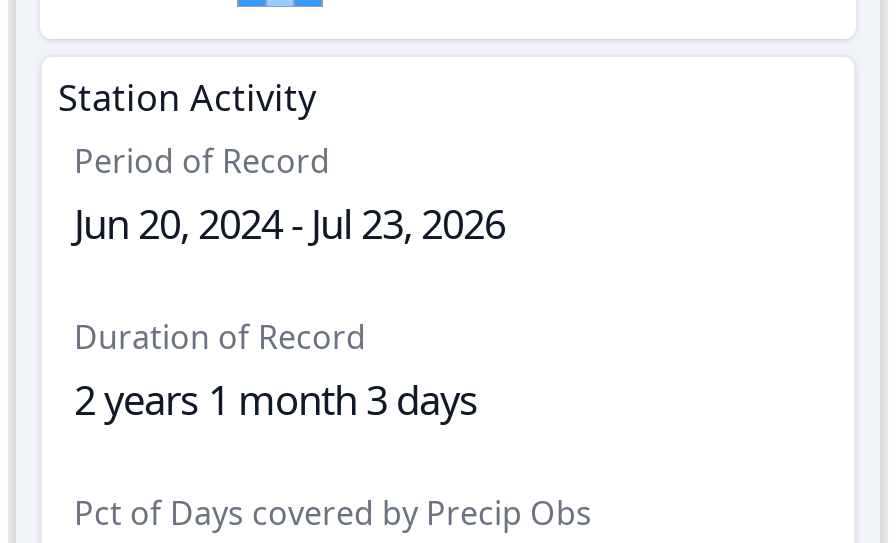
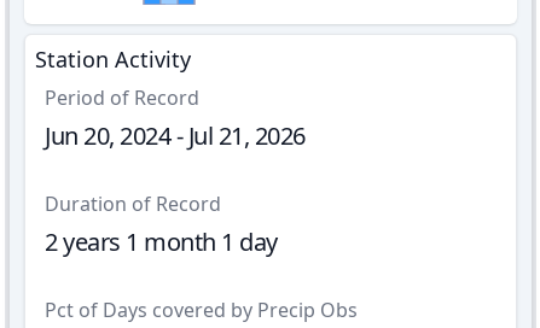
- Jun 20, 2024 - Jul 23, 2026
+ Jun 20, 2024 - Jul 21, 2026

- 2 years 1 month 3 days
+ 2 years 1 month 1 day
